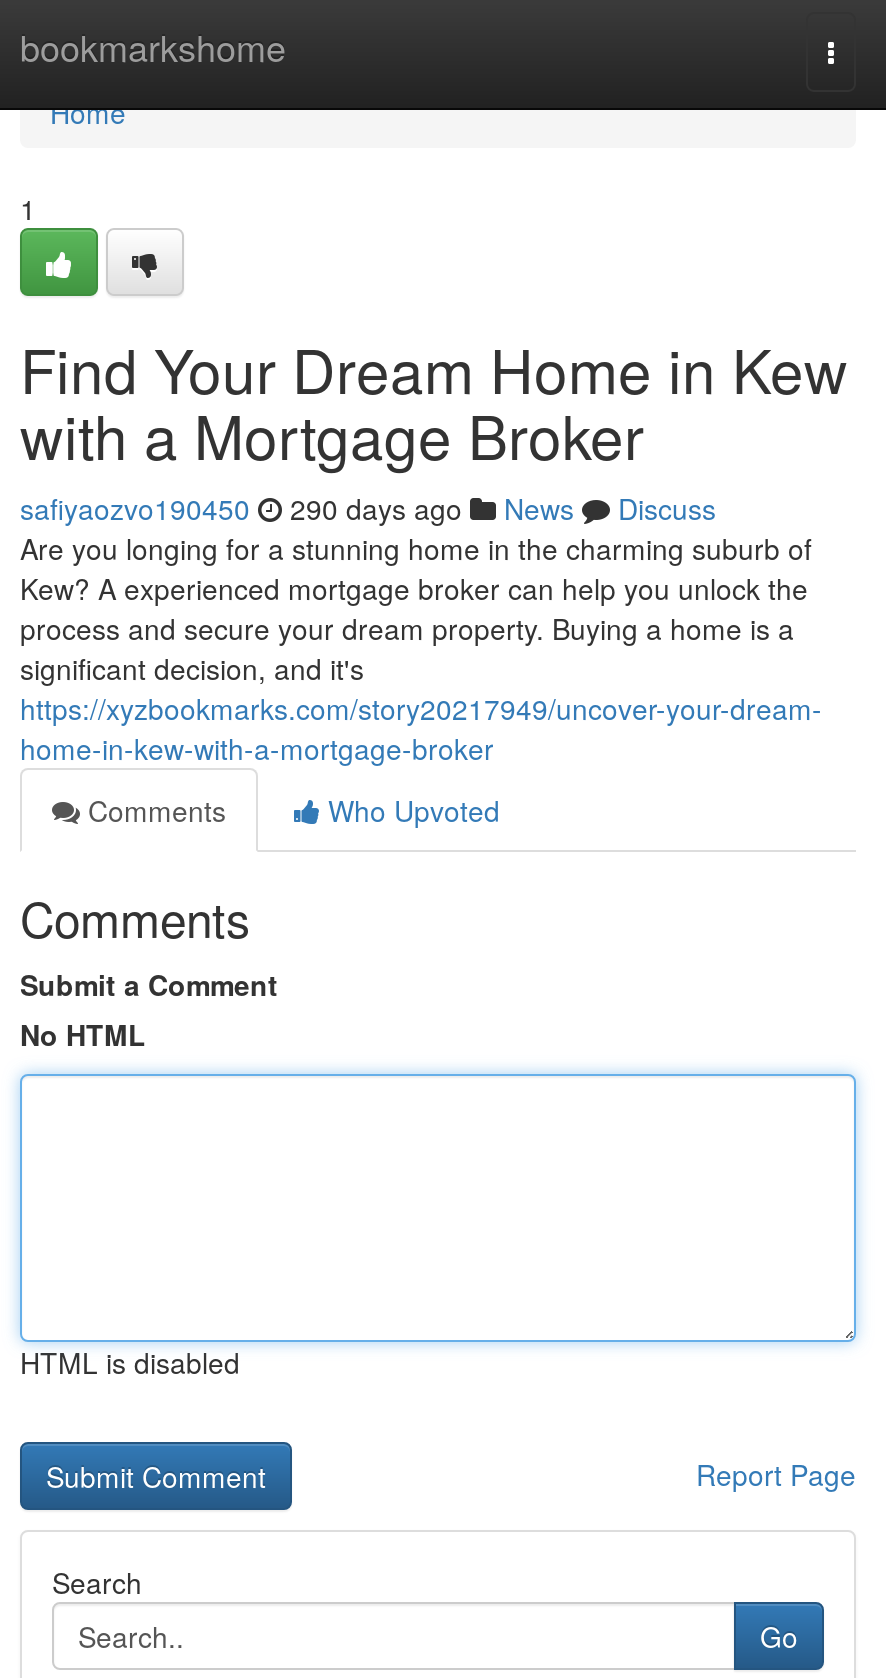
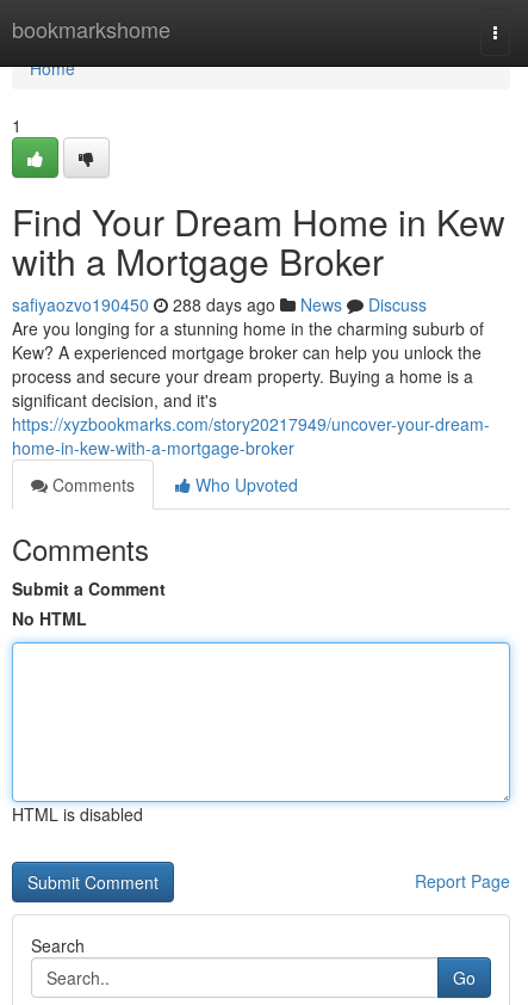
- safiyaozvo190450 290 days ago News Discuss
+ safiyaozvo190450 288 days ago News Discuss
